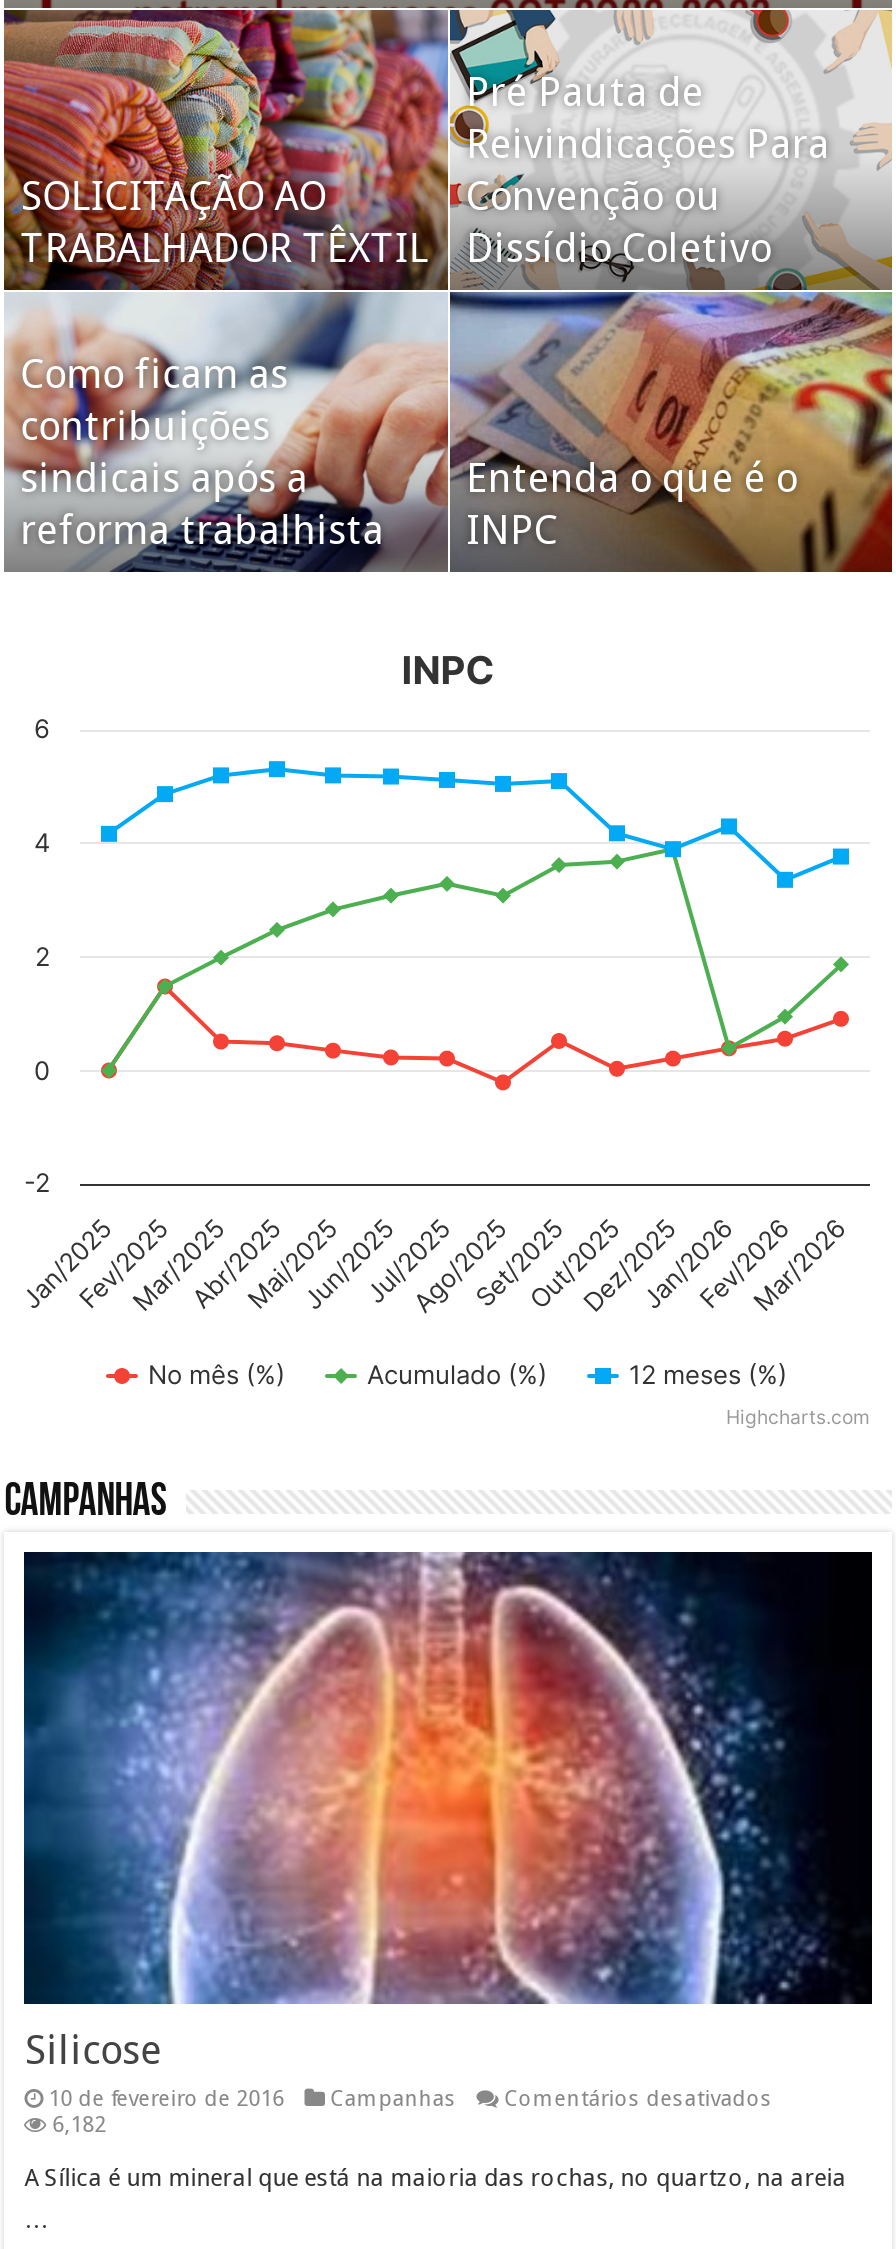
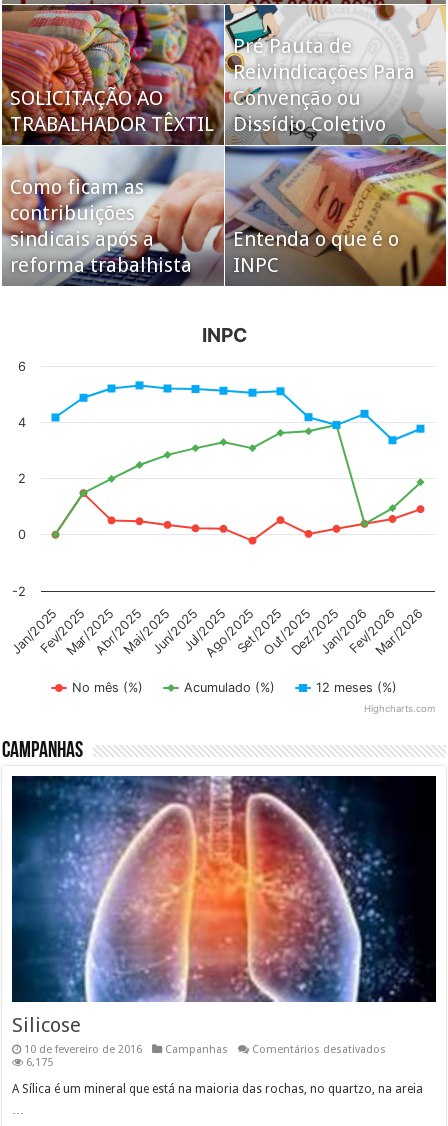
- 6,182
+ 6,175
